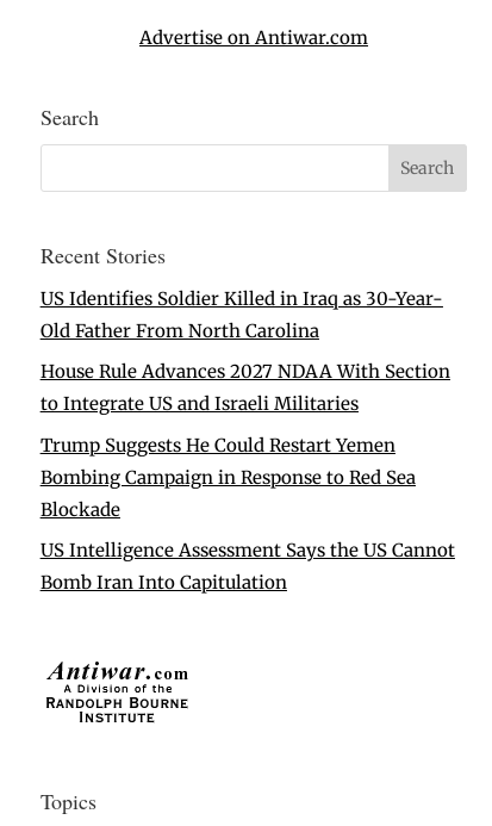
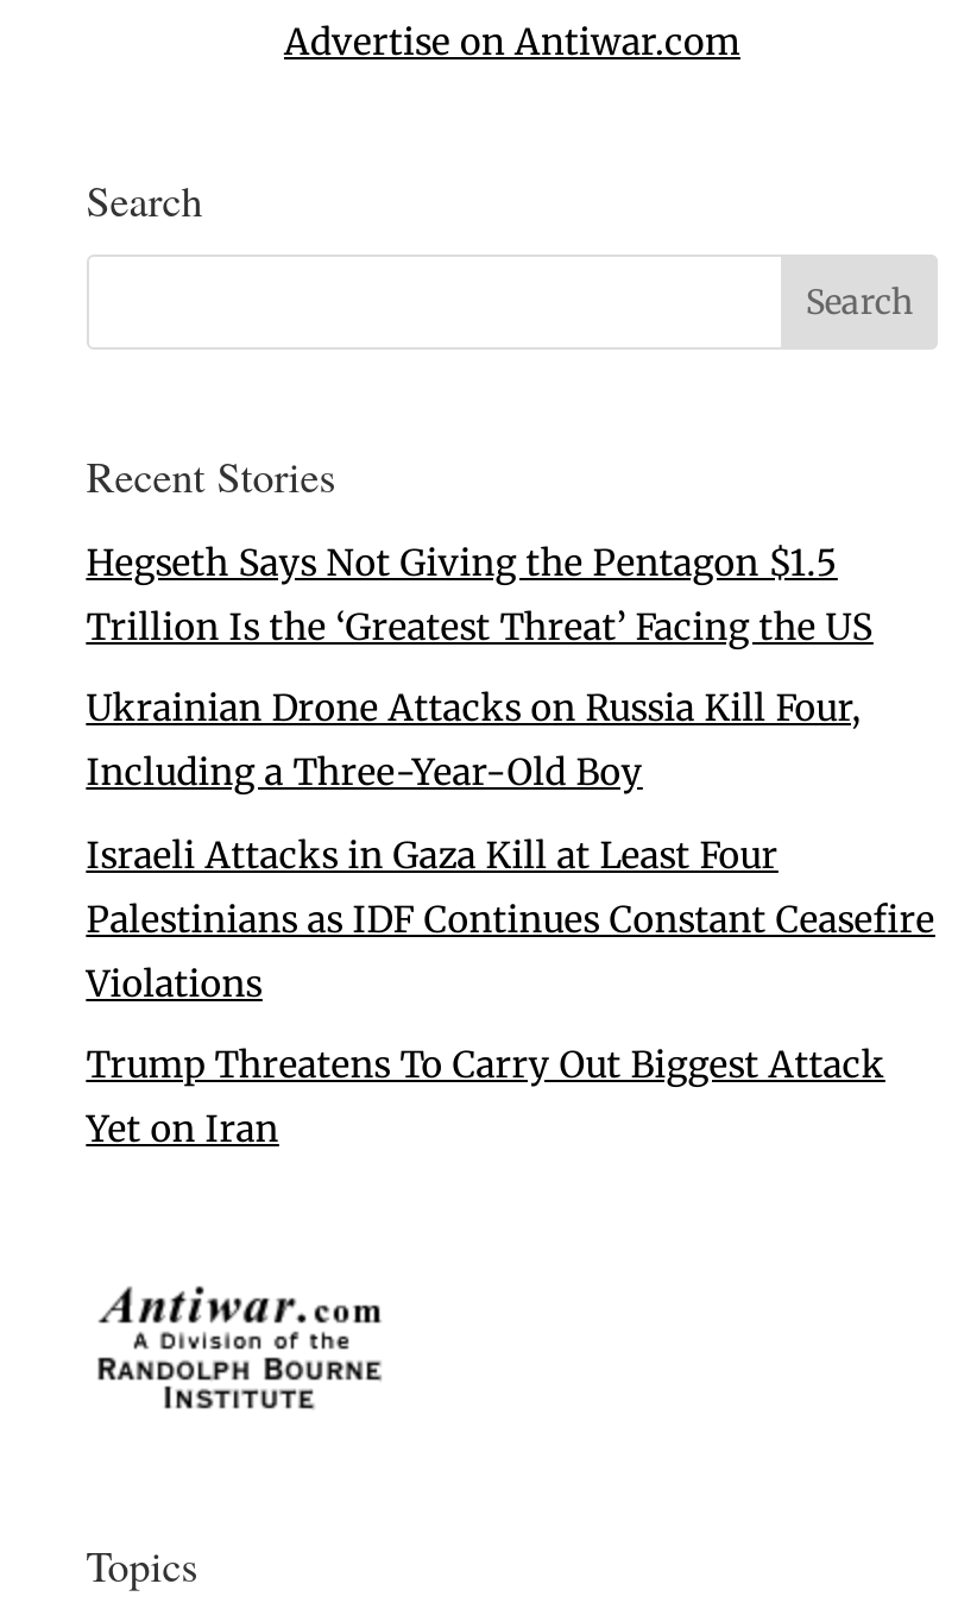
- US Identifies Soldier Killed in Iraq as 30-Year-
- Old Father From North Carolina
+ Hegseth Says Not Giving the Pentagon $1.5
+ Trillion Is the ‘Greatest Threat’ Facing the US

- House Rule Advances 2027 NDAA With Section
- to Integrate US and Israeli Militaries
+ Ukrainian Drone Attacks on Russia Kill Four,
+ Including a Three-Year-Old Boy

- Trump Suggests He Could Restart Yemen
- Bombing Campaign in Response to Red Sea
- Blockade
+ Israeli Attacks in Gaza Kill at Least Four
+ Palestinians as IDF Continues Constant Ceasefire
+ Violations

- US Intelligence Assessment Says the US Cannot
- Bomb Iran Into Capitulation
+ Trump Threatens To Carry Out Biggest Attack
+ Yet on Iran
